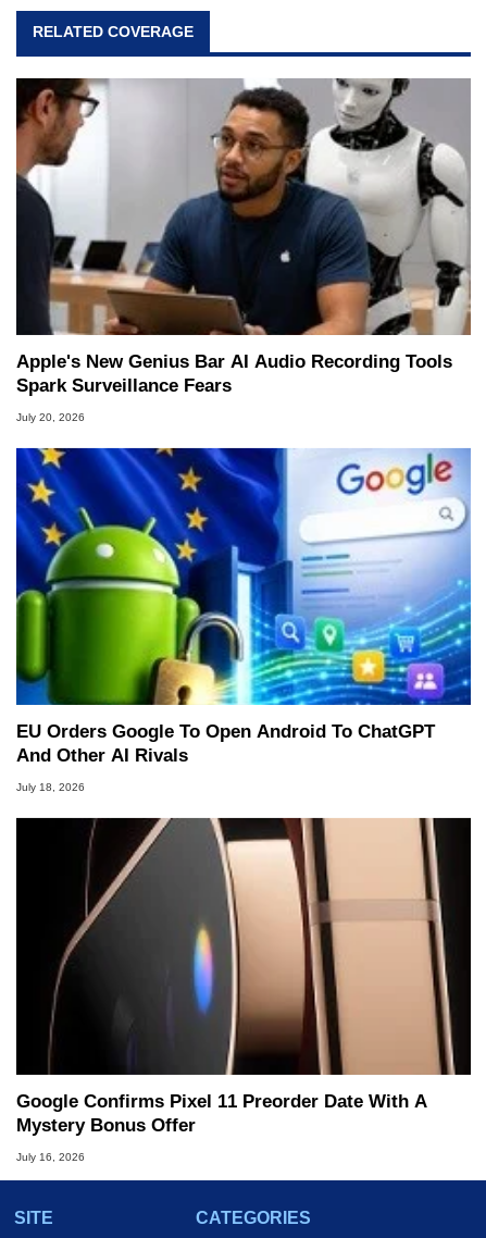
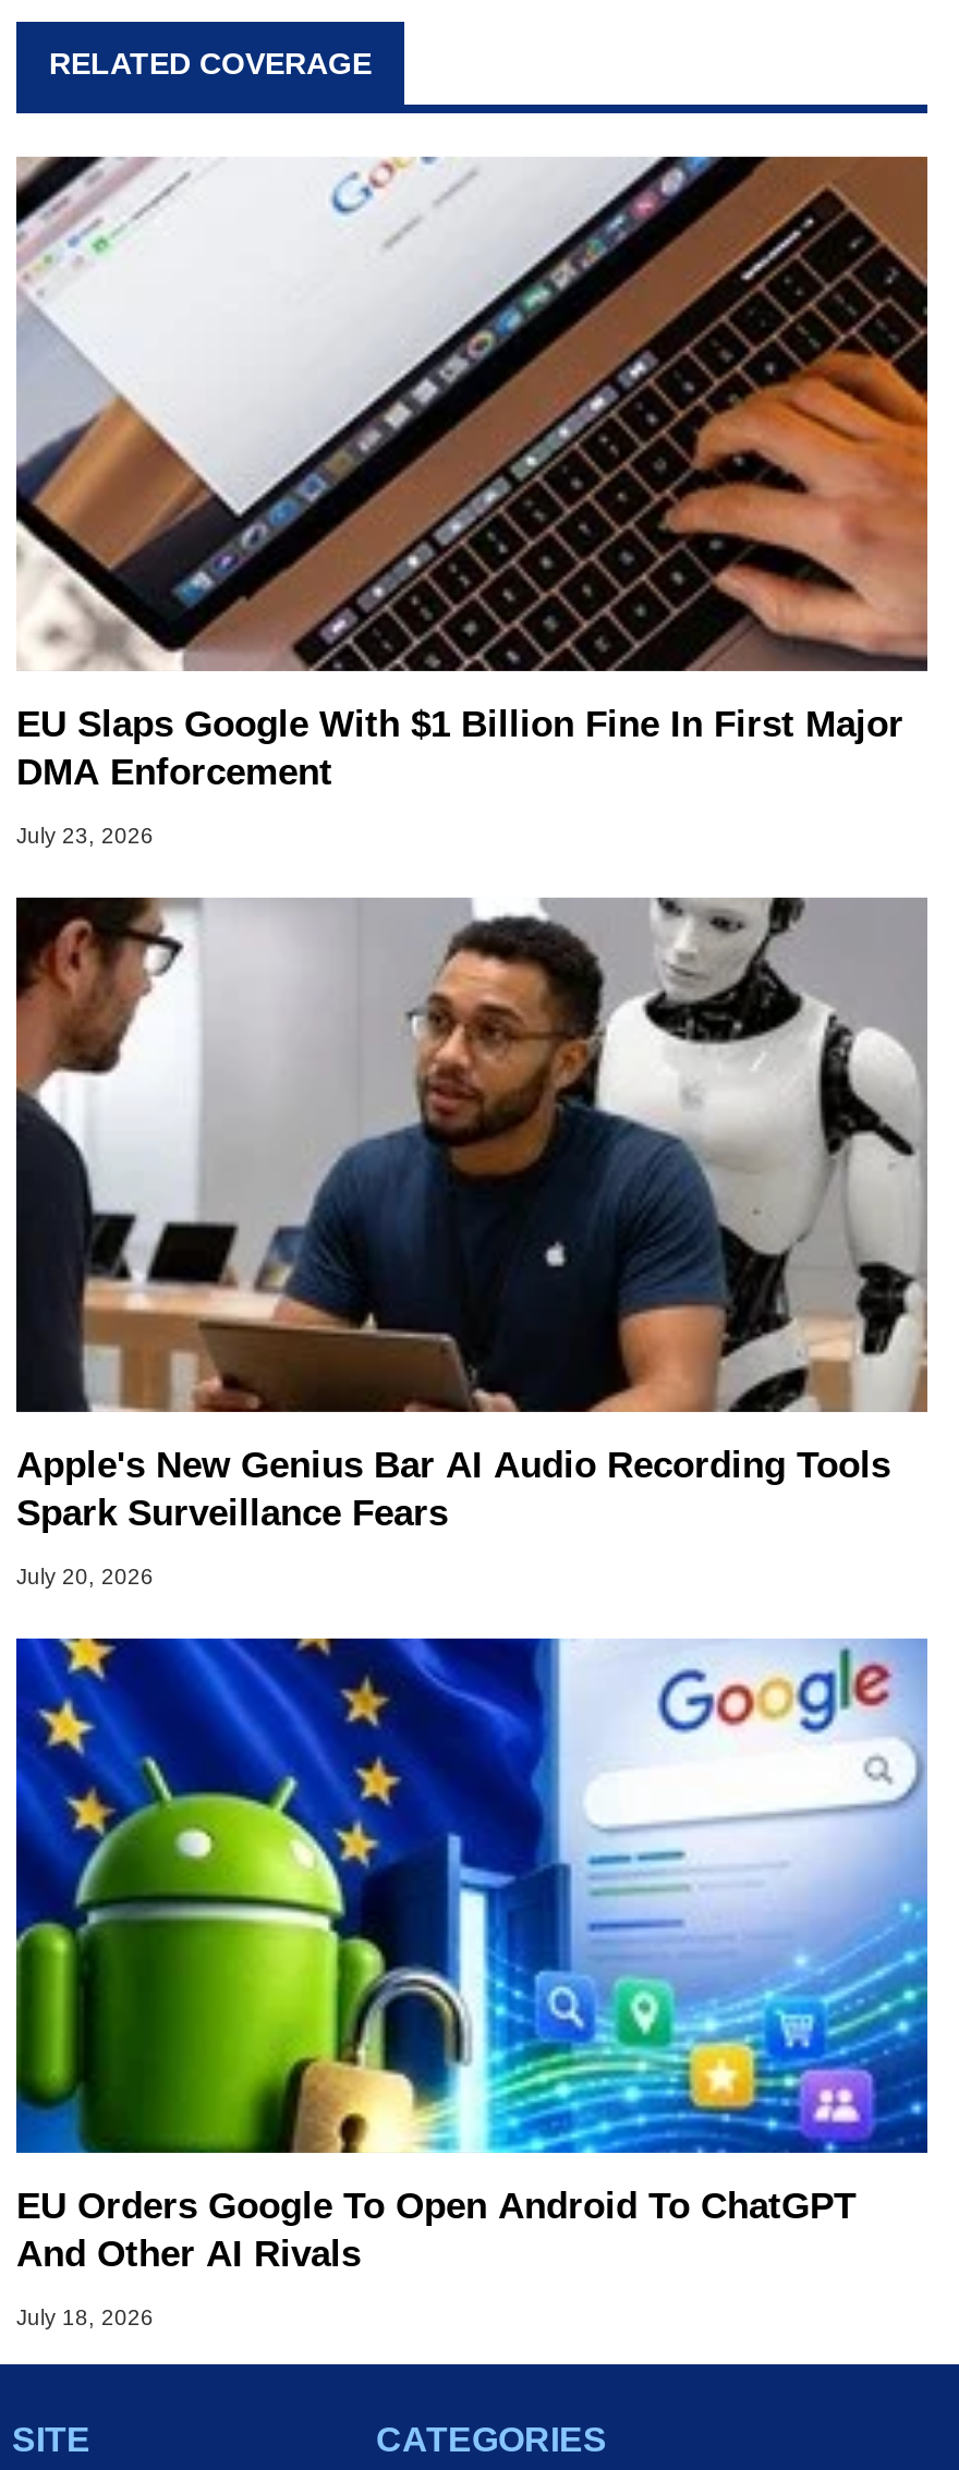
+ [image]
+ EU Slaps Google With $1 Billion Fine In First Major
+ DMA Enforcement
+ July 23, 2026

moved down: [image] | Apple's New Genius Bar AI Audio Recording Tools | Spark Surveillance Fears | July 20, 2026 | EU Orders Google To Open Android To ChatGPT | And Other AI Rivals | July 18, 2026

- [image]
- Google Confirms Pixel 11 Preorder Date With A
- Mystery Bonus Offer
- July 16, 2026
